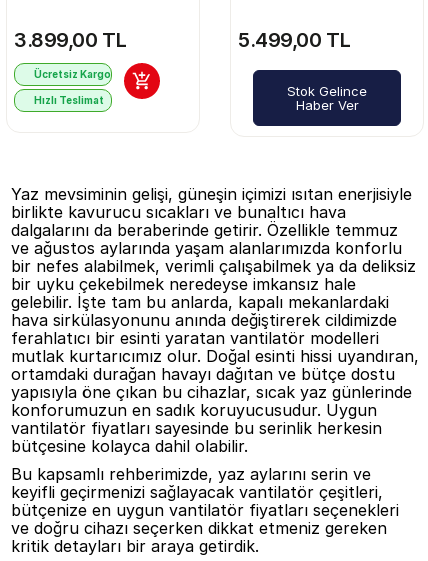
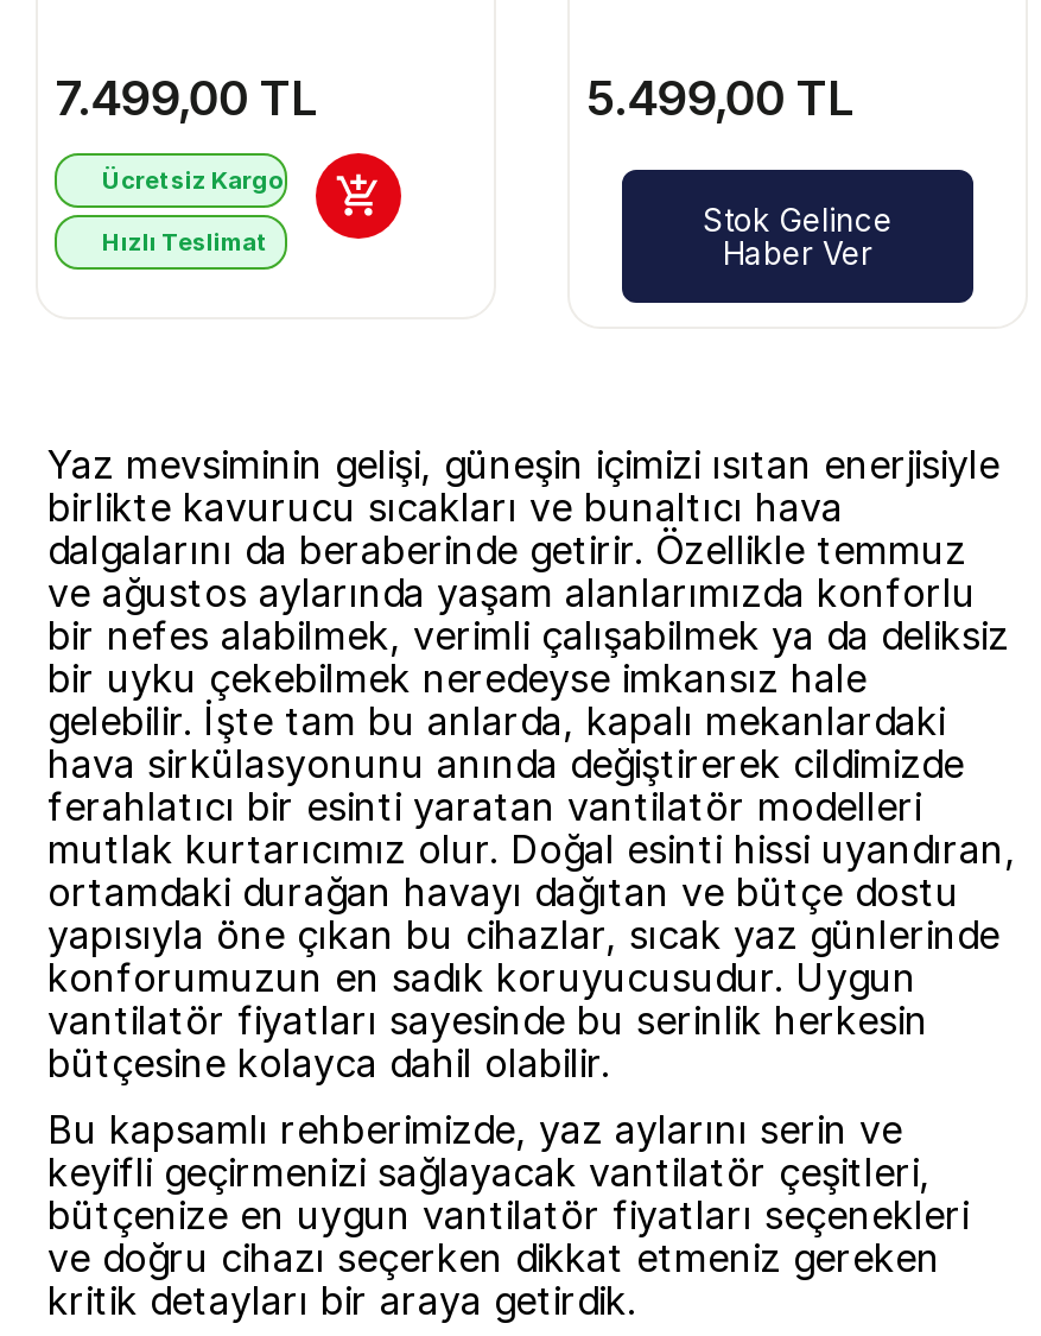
- 3.899,00 TL
+ 7.499,00 TL
